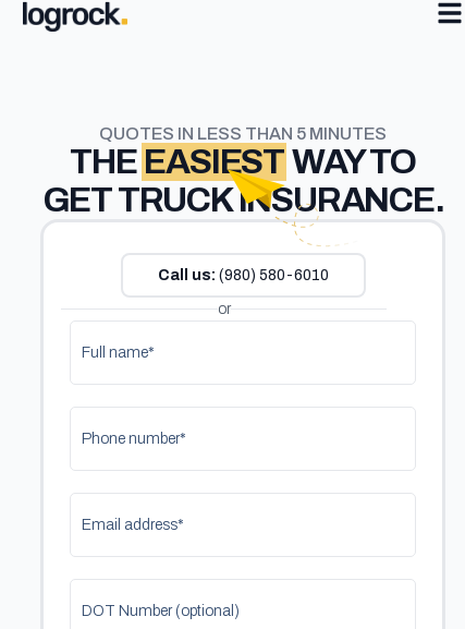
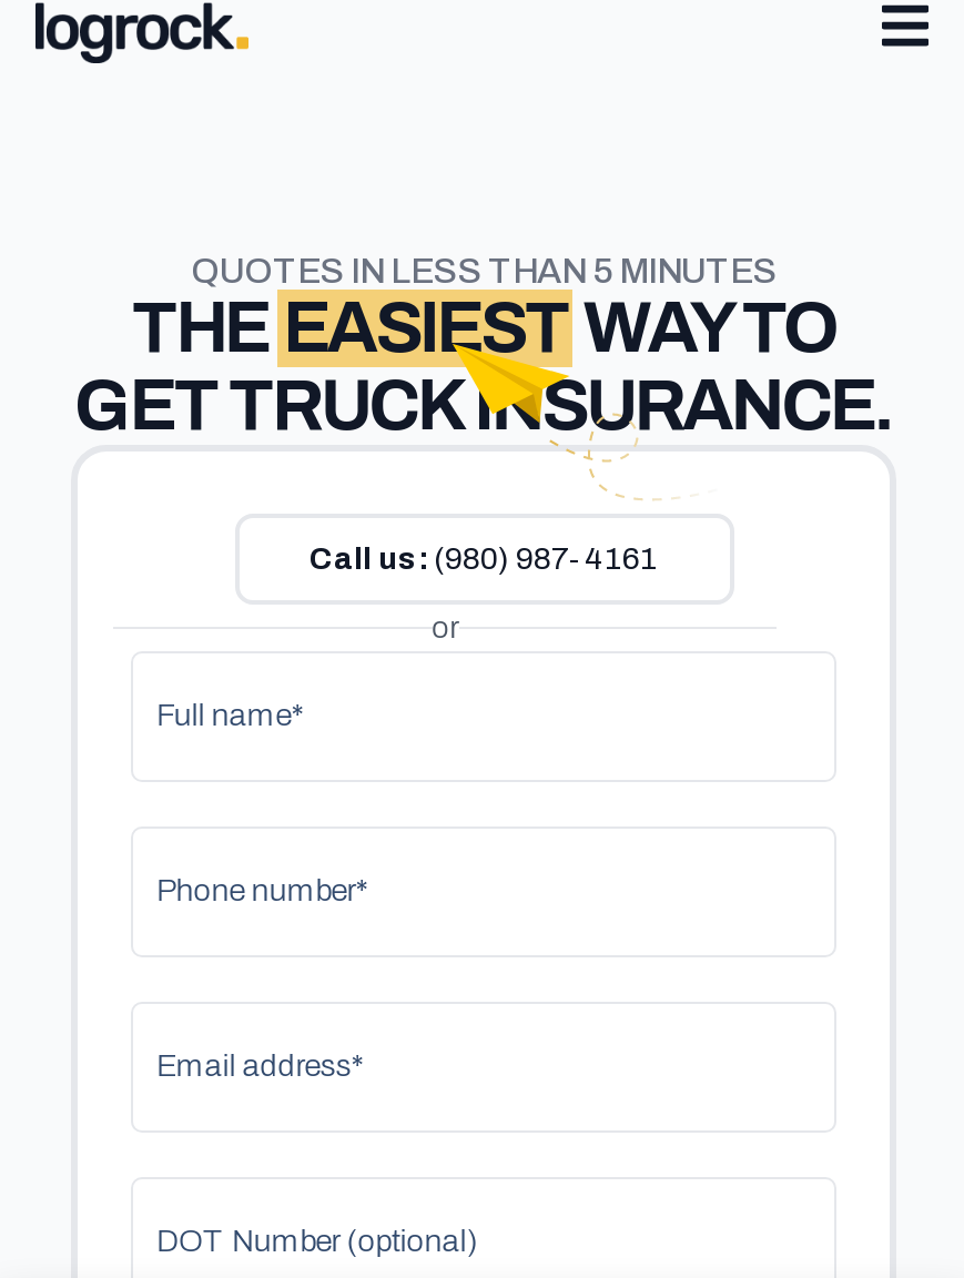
- Call us: (980) 580-6010
+ Call us: (980) 987-4161
